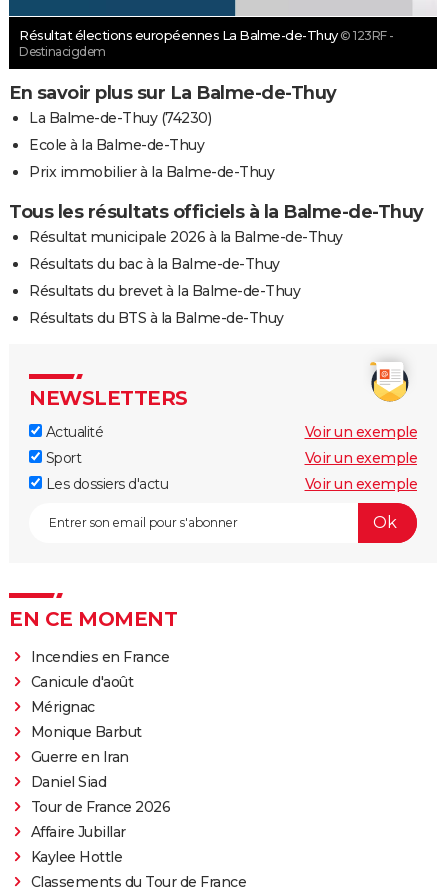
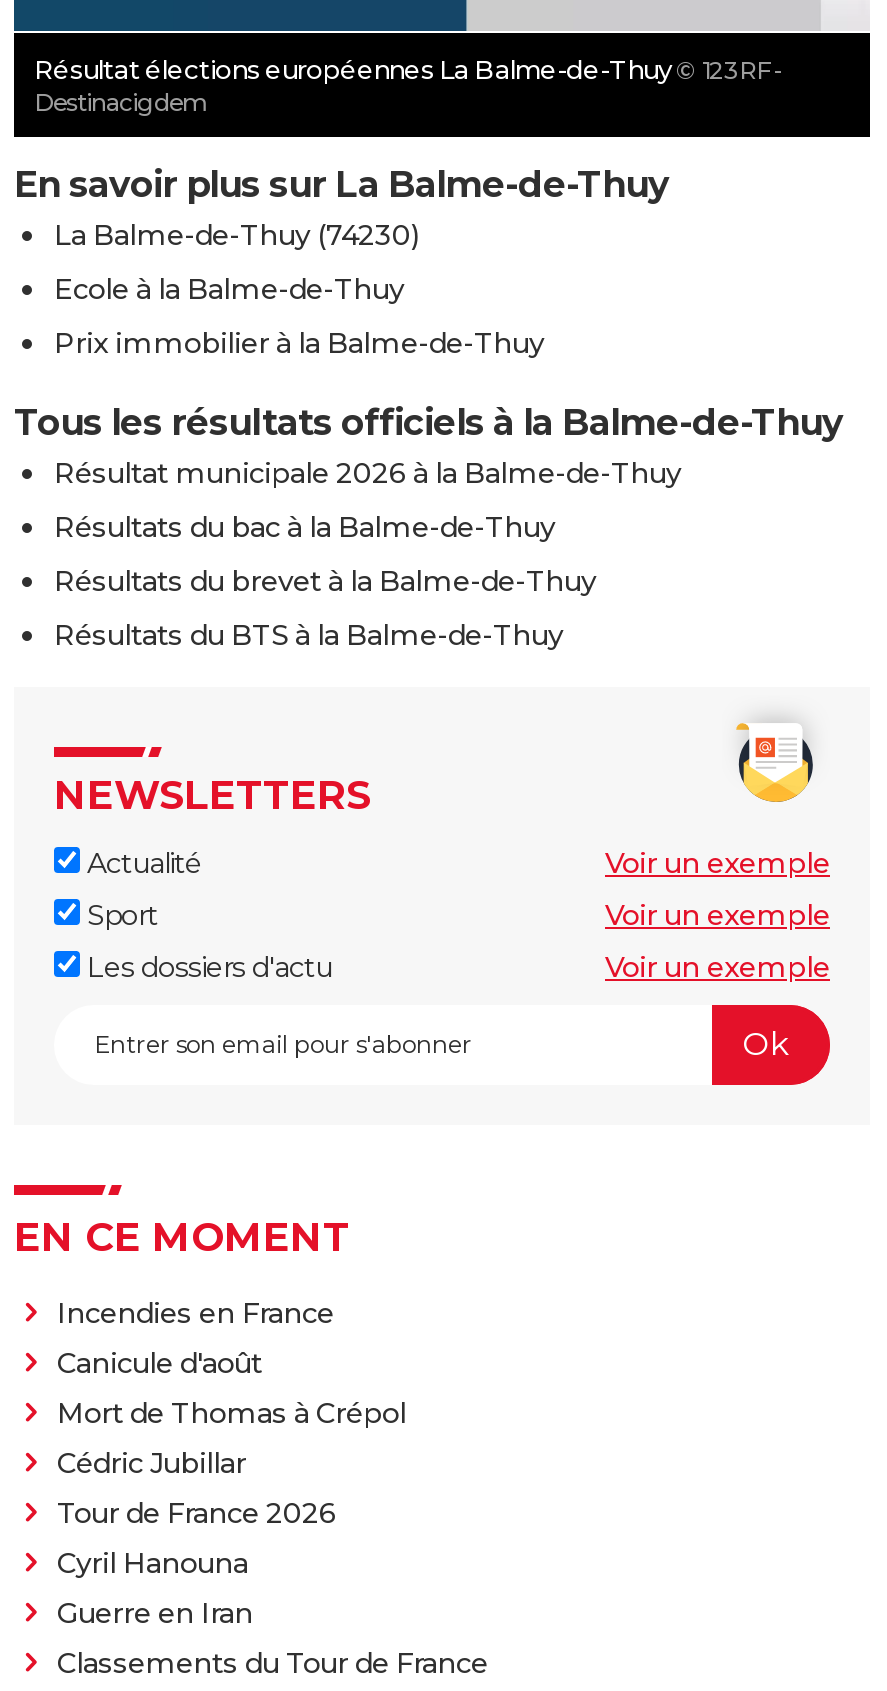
- Mérignac
- Monique Barbut
+ Mort de Thomas à Crépol
+ Cédric Jubillar
+ Cyril Hanouna

moved down: Guerre en Iran

- Daniel Siad
- Affaire Jubillar
- Kaylee Hottle

moved up: Tour de France 2026
